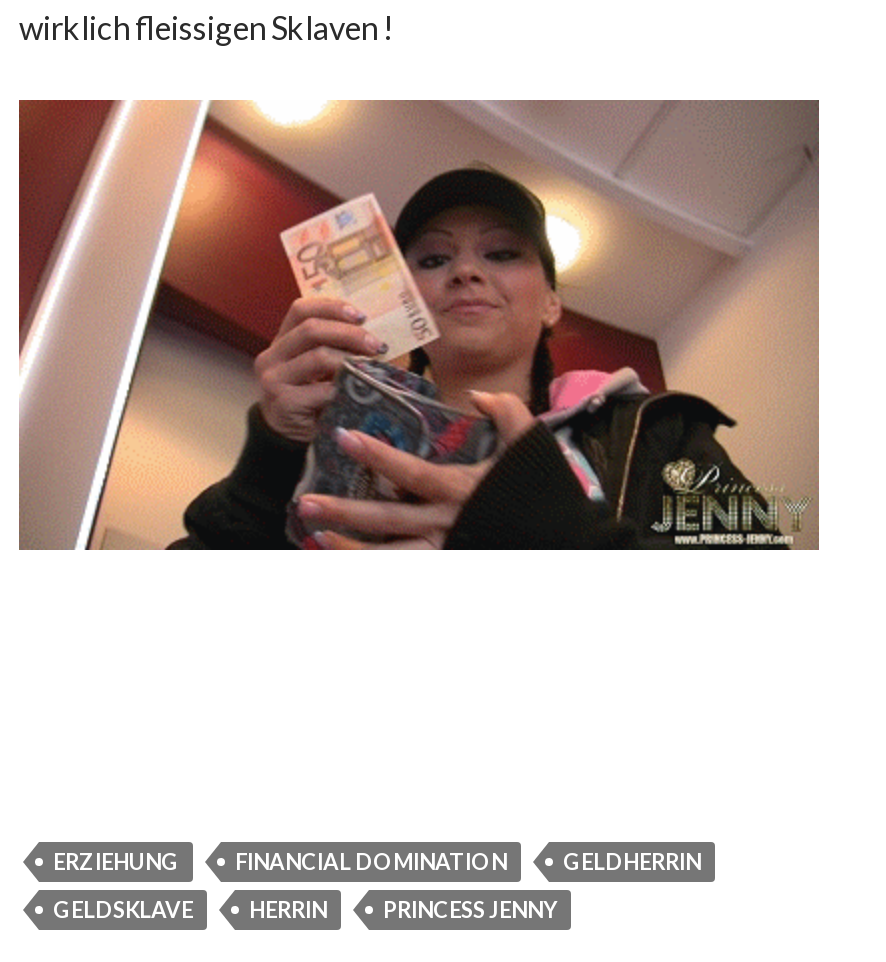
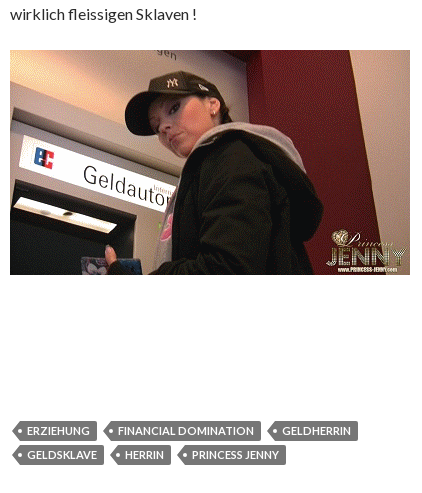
- [image]
+ [image]
